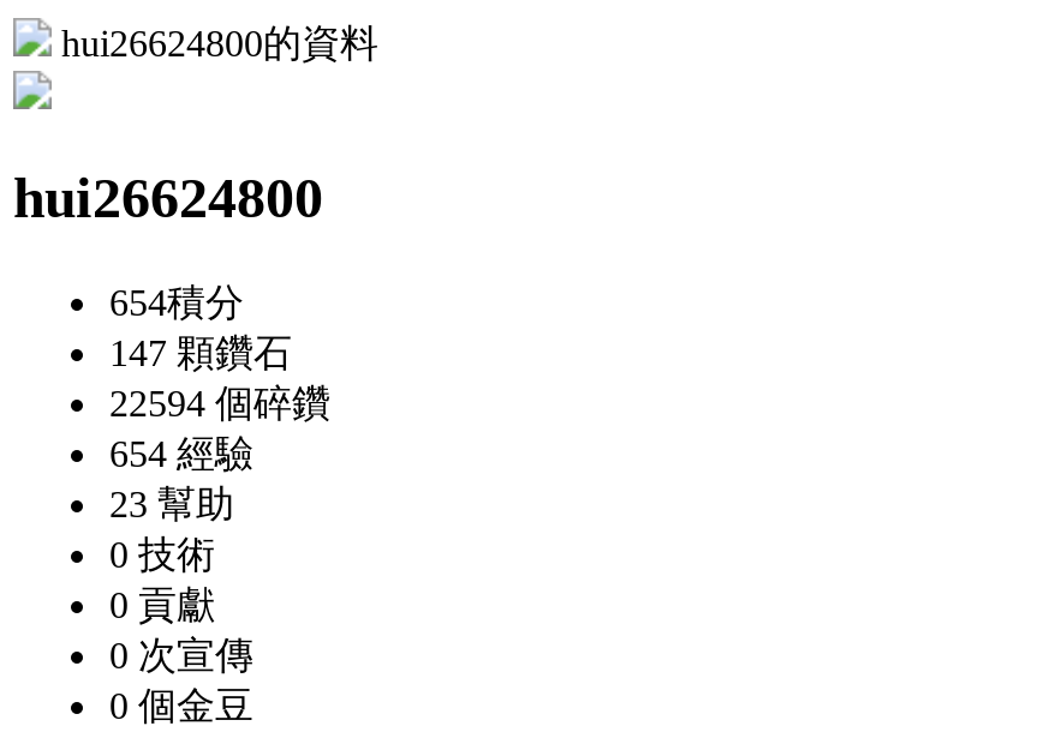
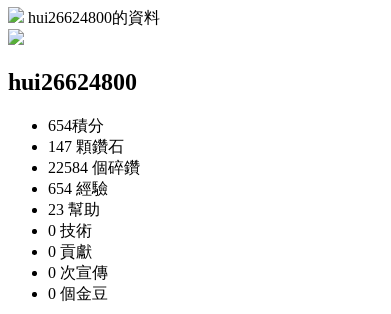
- 22594 個碎鑽
+ 22584 個碎鑽
